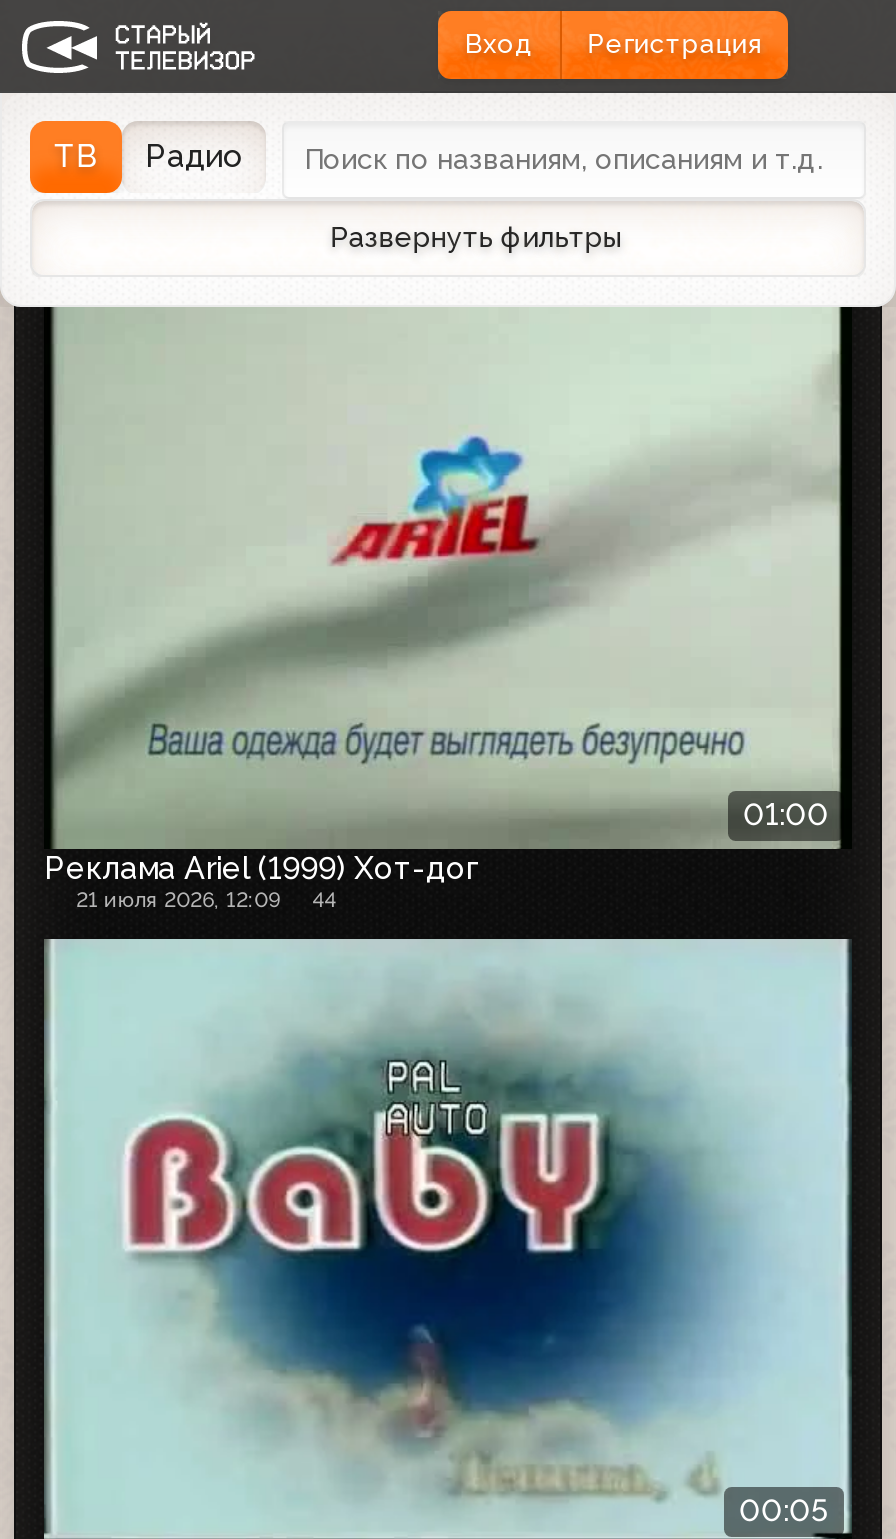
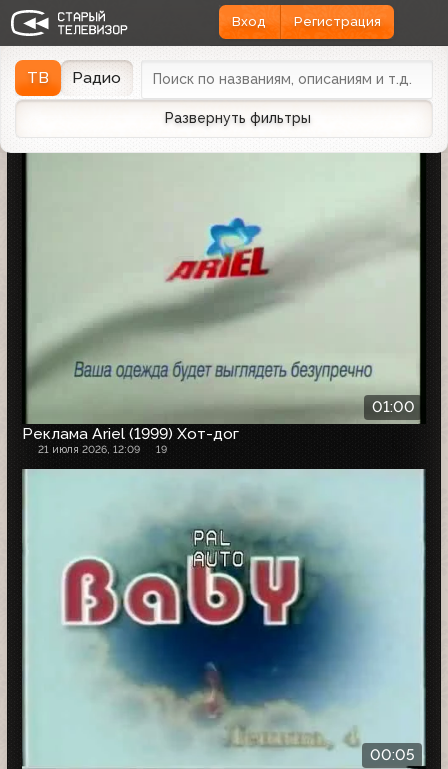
- 21 июля 2026, 12:09 44
+ 21 июля 2026, 12:09 19
